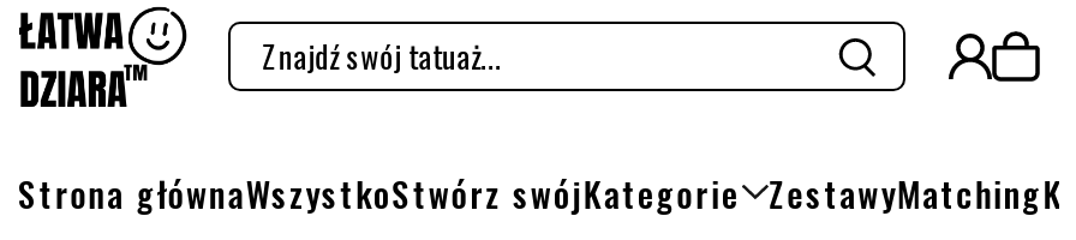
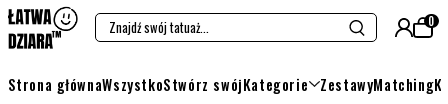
+ 0
